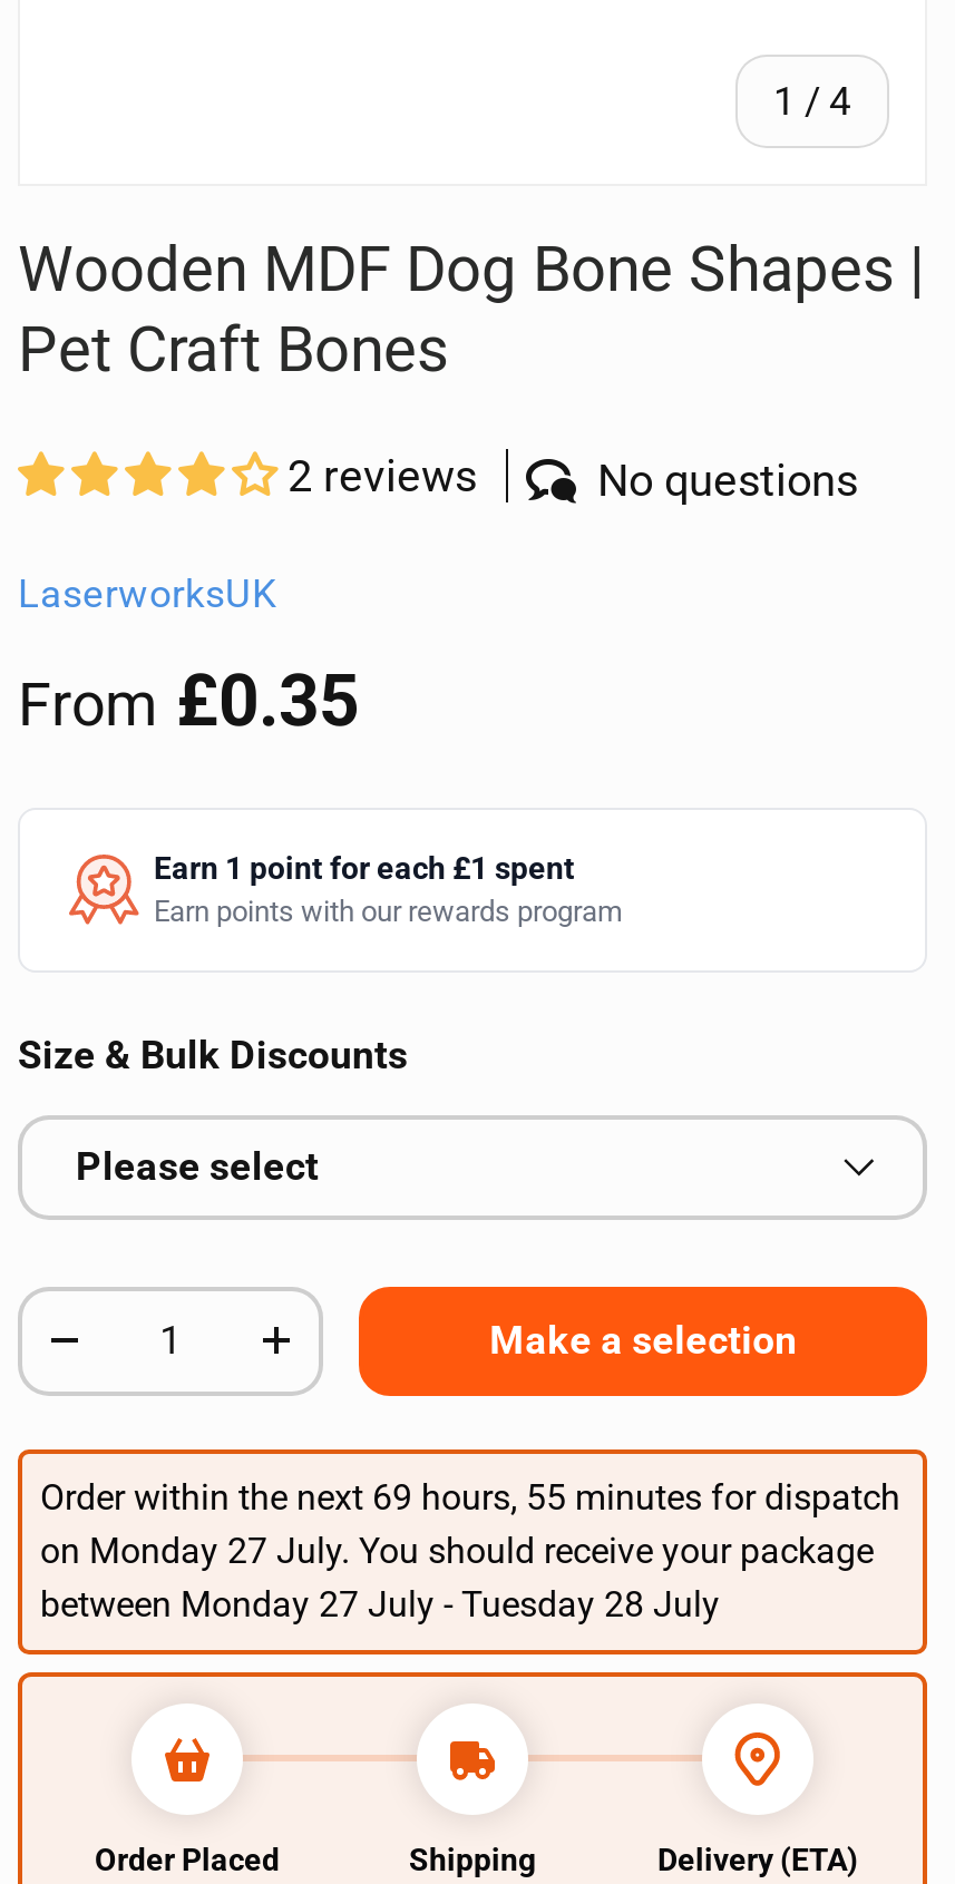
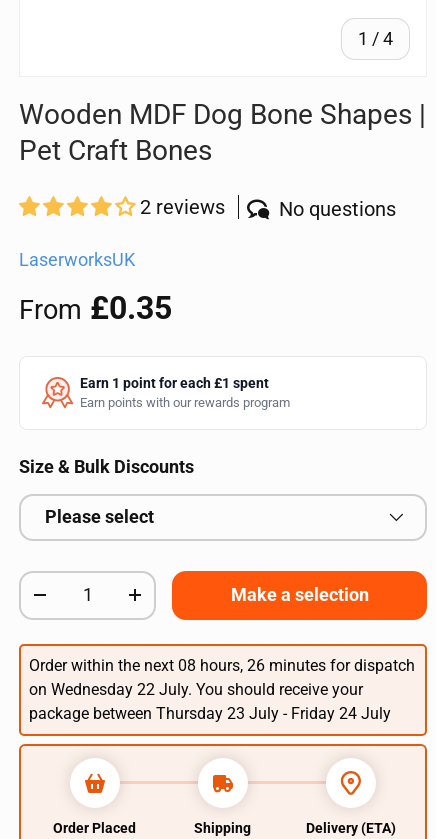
- Order within the next 69 hours, 55 minutes for dispatch
- on Monday 27 July. You should receive your package
- between Monday 27 July - Tuesday 28 July
+ Order within the next 08 hours, 26 minutes for dispatch
+ on Wednesday 22 July. You should receive your
+ package between Thursday 23 July - Friday 24 July
